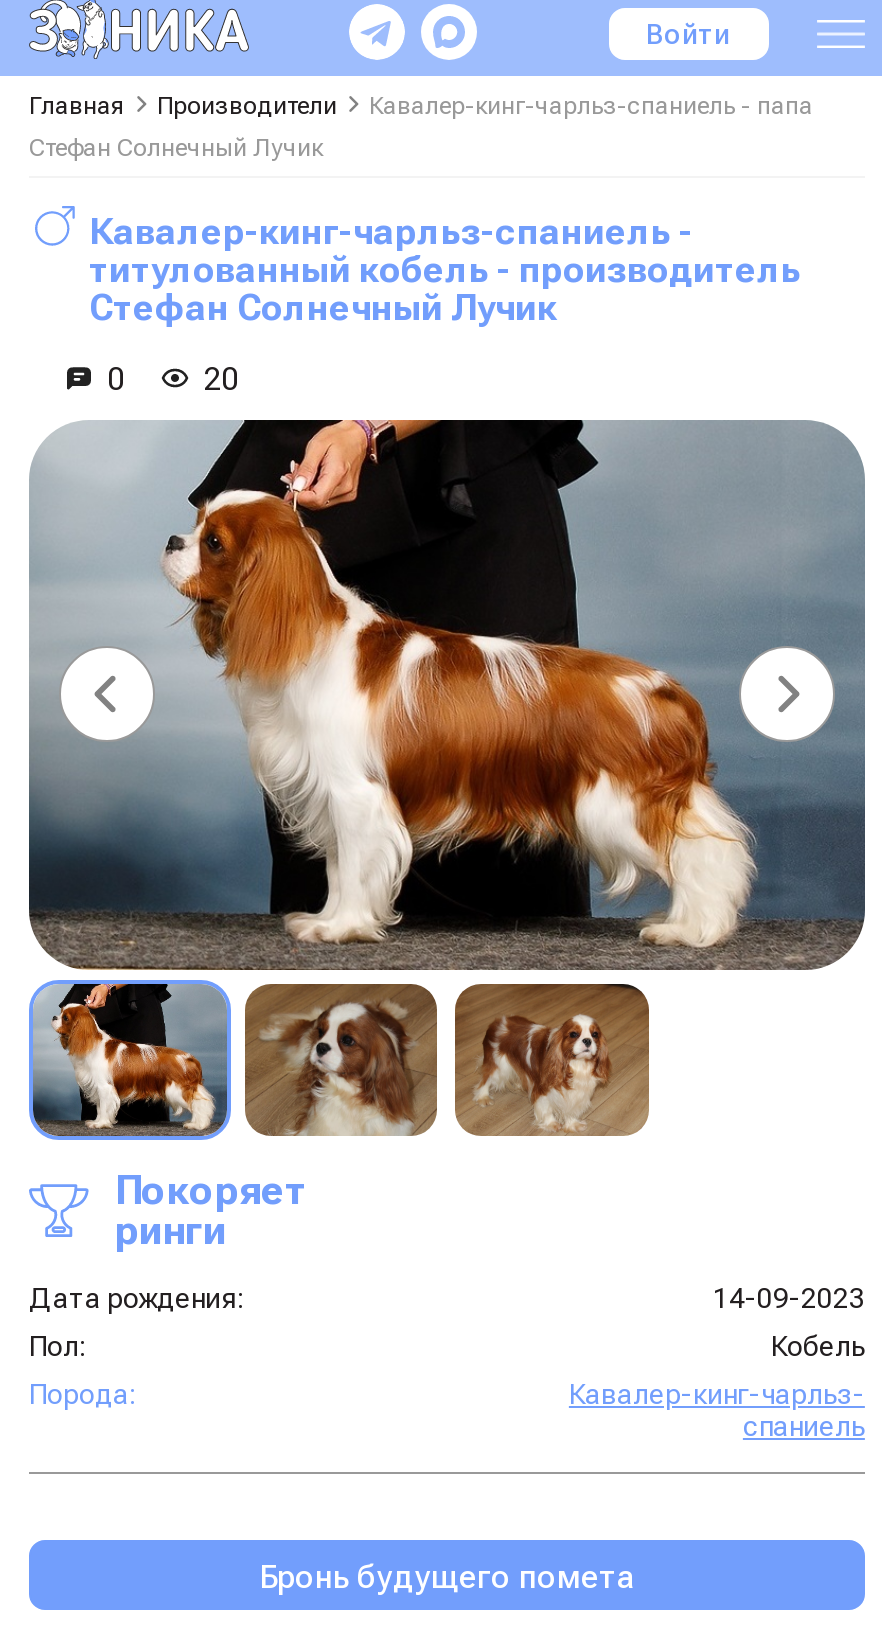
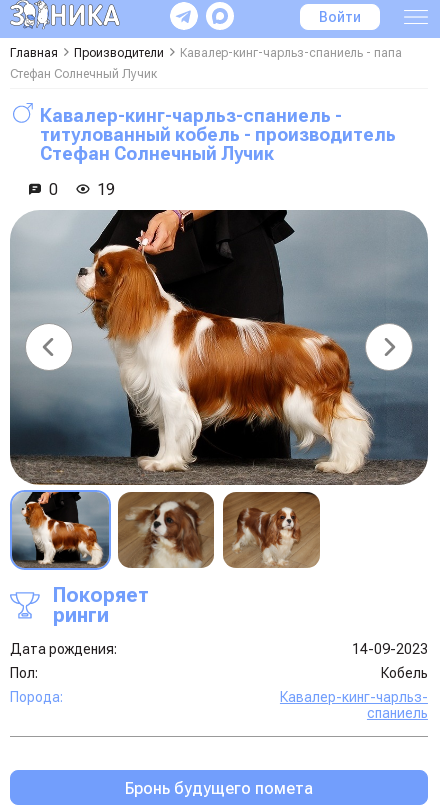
- 20
+ 19
